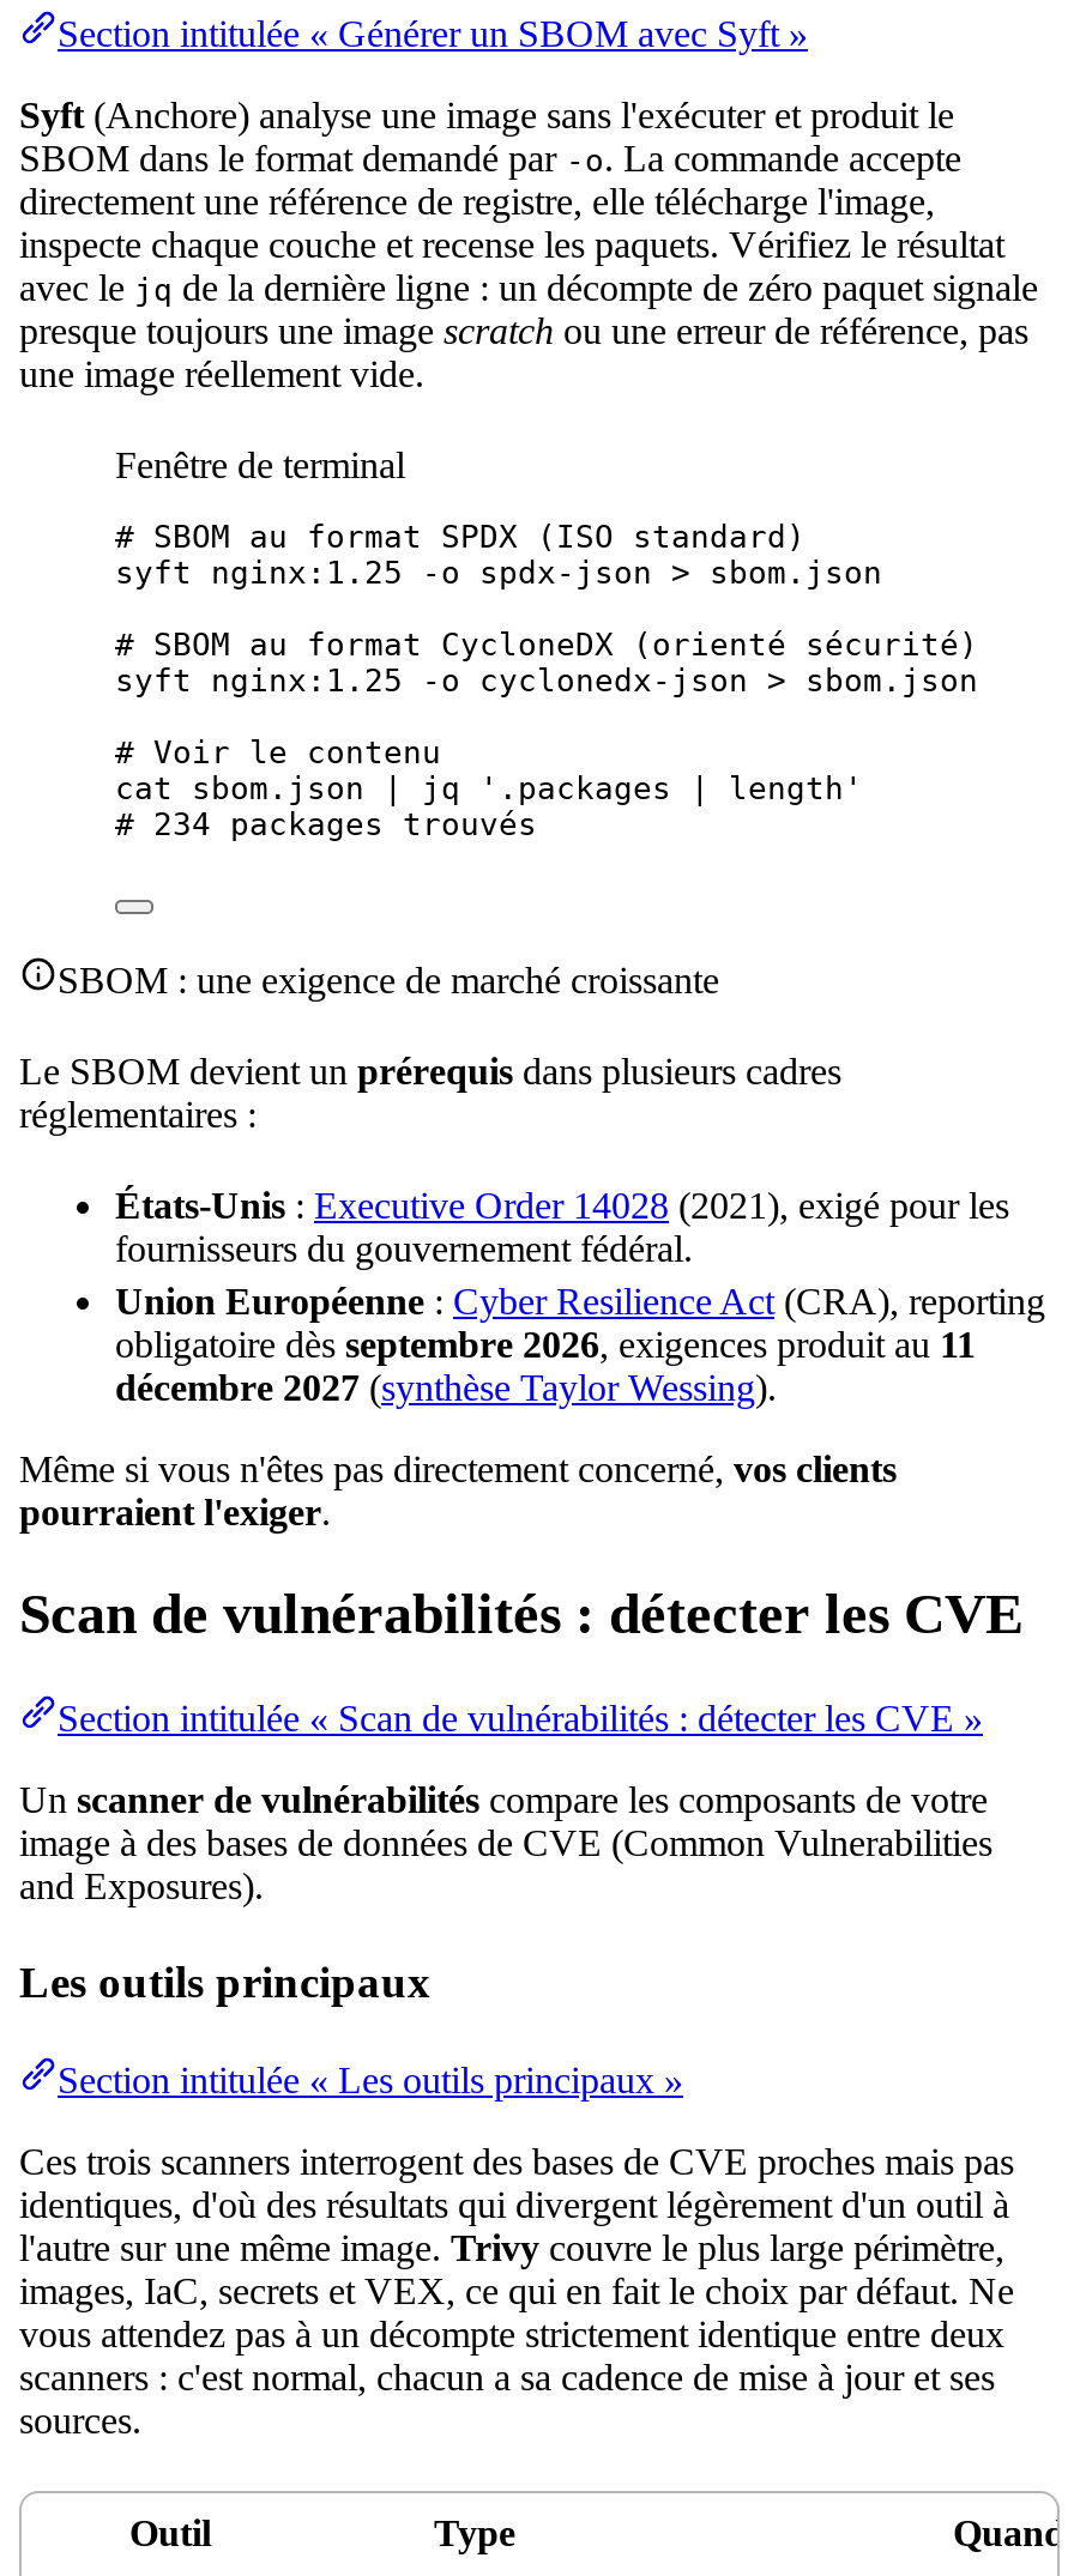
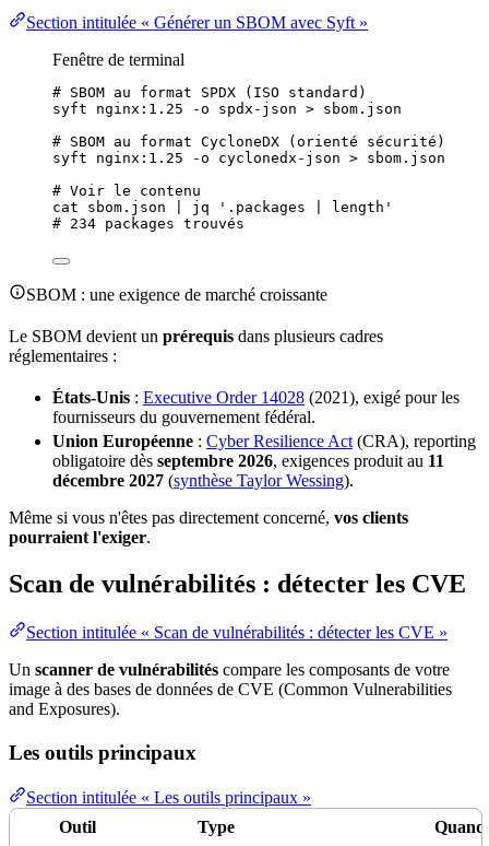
- Syft (Anchore) analyse une image sans l'exécuter et produit le
- SBOM dans le format demandé par -o. La commande accepte
- directement une référence de registre, elle télécharge l'image,
- inspecte chaque couche et recense les paquets. Vérifiez le résultat
- avec le jq de la dernière ligne : un décompte de zéro paquet signale
- presque toujours une image scratch ou une erreur de référence, pas
- une image réellement vide.

- Ces trois scanners interrogent des bases de CVE proches mais pas
- identiques, d'où des résultats qui divergent légèrement d'un outil à
- l'autre sur une même image. Trivy couvre le plus large périmètre,
- images, IaC, secrets et VEX, ce qui en fait le choix par défaut. Ne
- vous attendez pas à un décompte strictement identique entre deux
- scanners : c'est normal, chacun a sa cadence de mise à jour et ses
- sources.
